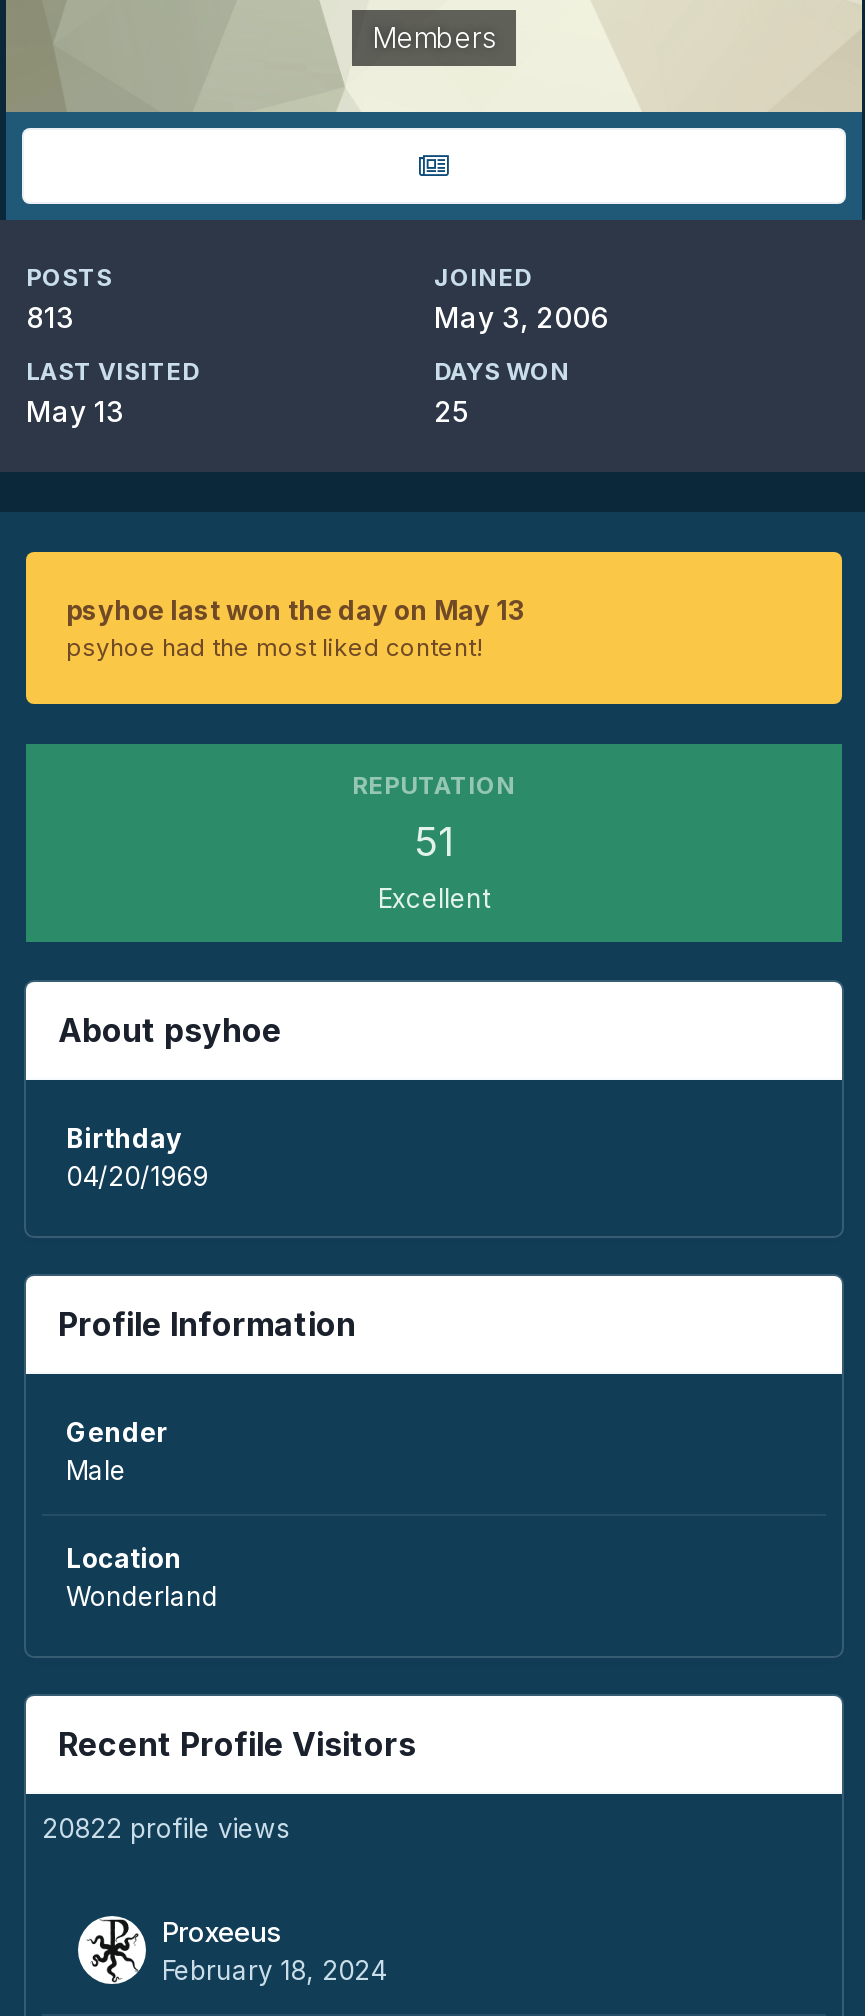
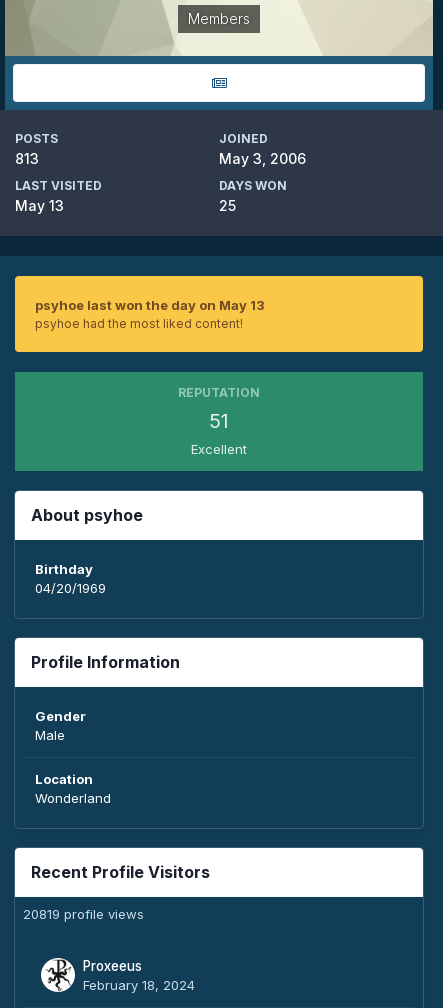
- 20822 profile views
+ 20819 profile views
